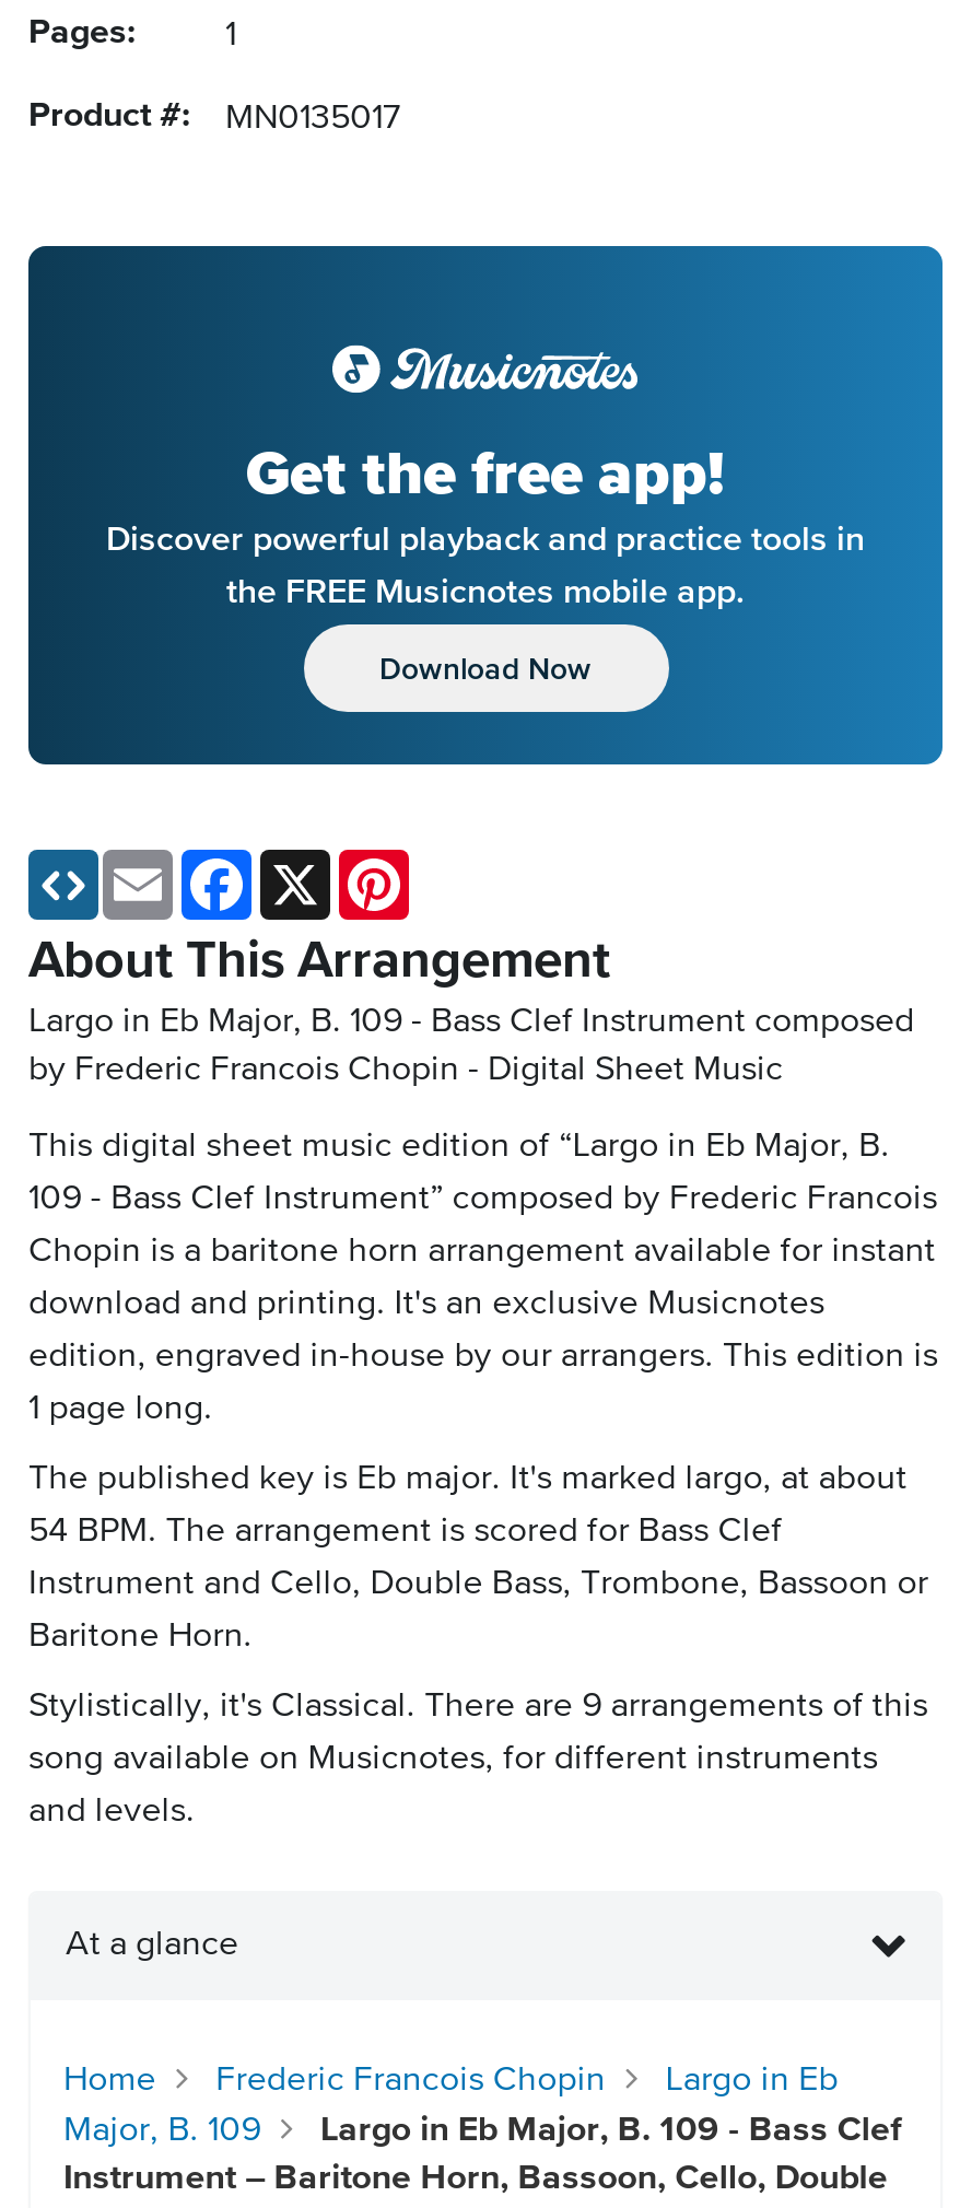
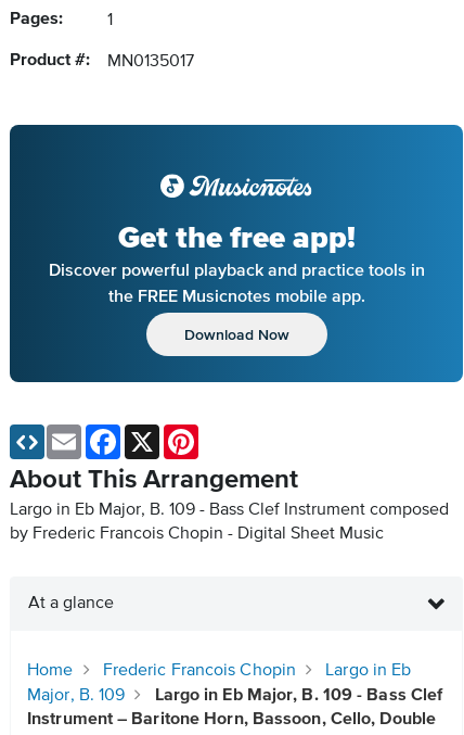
- This digital sheet music edition of “Largo in Eb Major, B.
- 109 - Bass Clef Instrument” composed by Frederic Francois
- Chopin is a baritone horn arrangement available for instant
- download and printing. It's an exclusive Musicnotes
- edition, engraved in-house by our arrangers. This edition is
- 1 page long.
- The published key is Eb major. It's marked largo, at about
- 54 BPM. The arrangement is scored for Bass Clef
- Instrument and Cello, Double Bass, Trombone, Bassoon or
- Baritone Horn.
- Stylistically, it's Classical. There are 9 arrangements of this
- song available on Musicnotes, for different instruments
- and levels.
